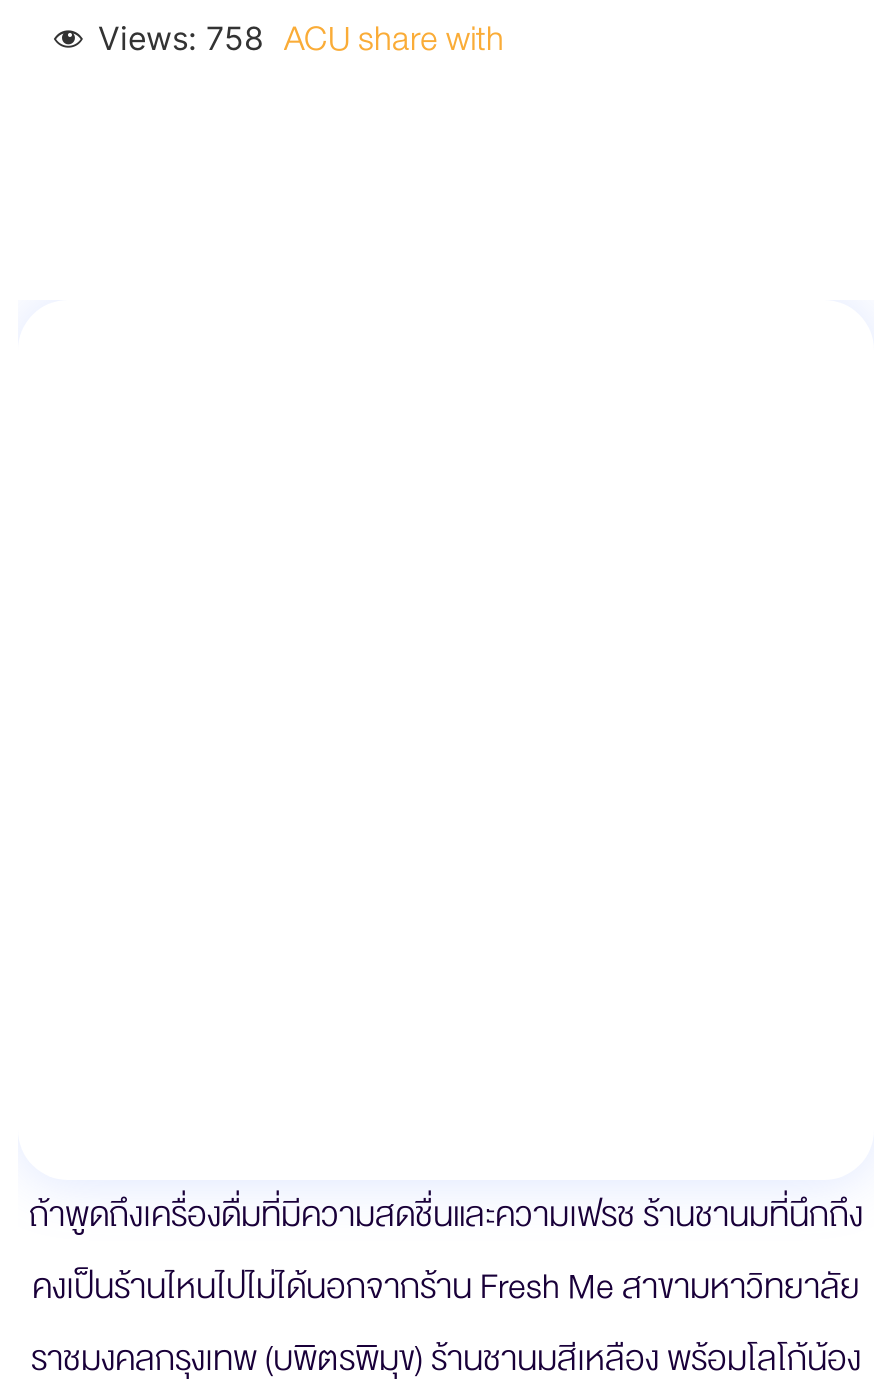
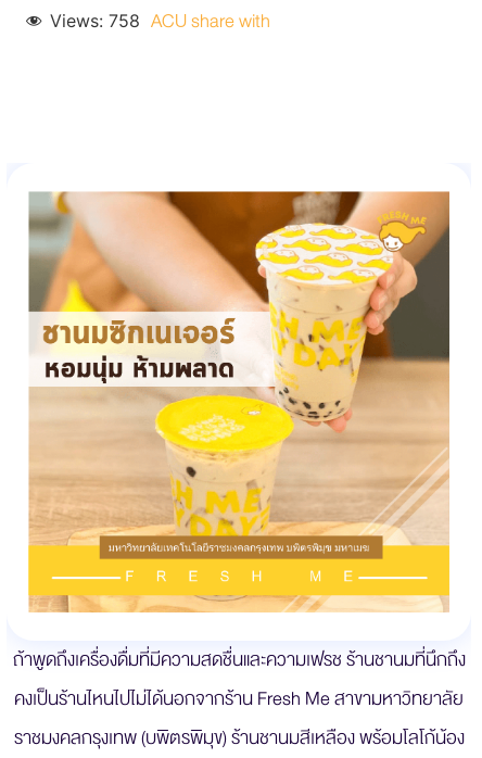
+ [image]
